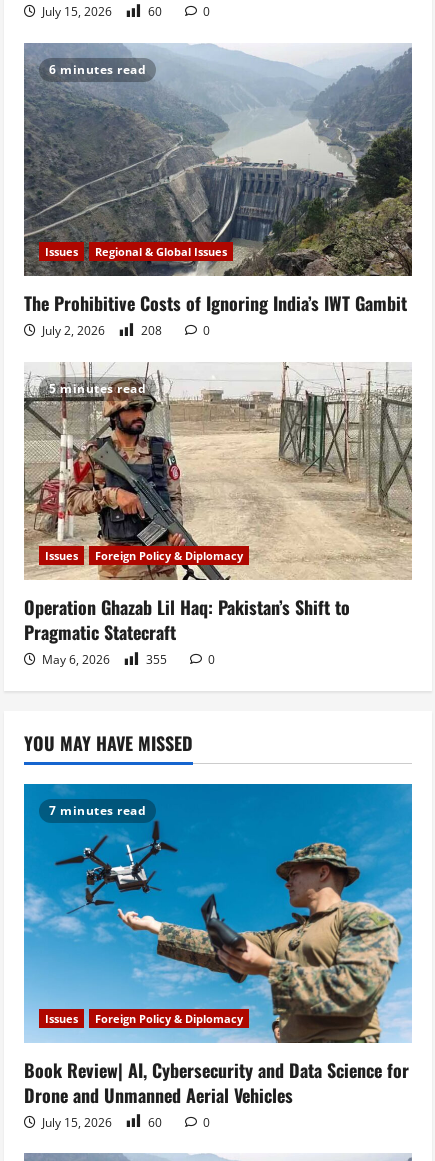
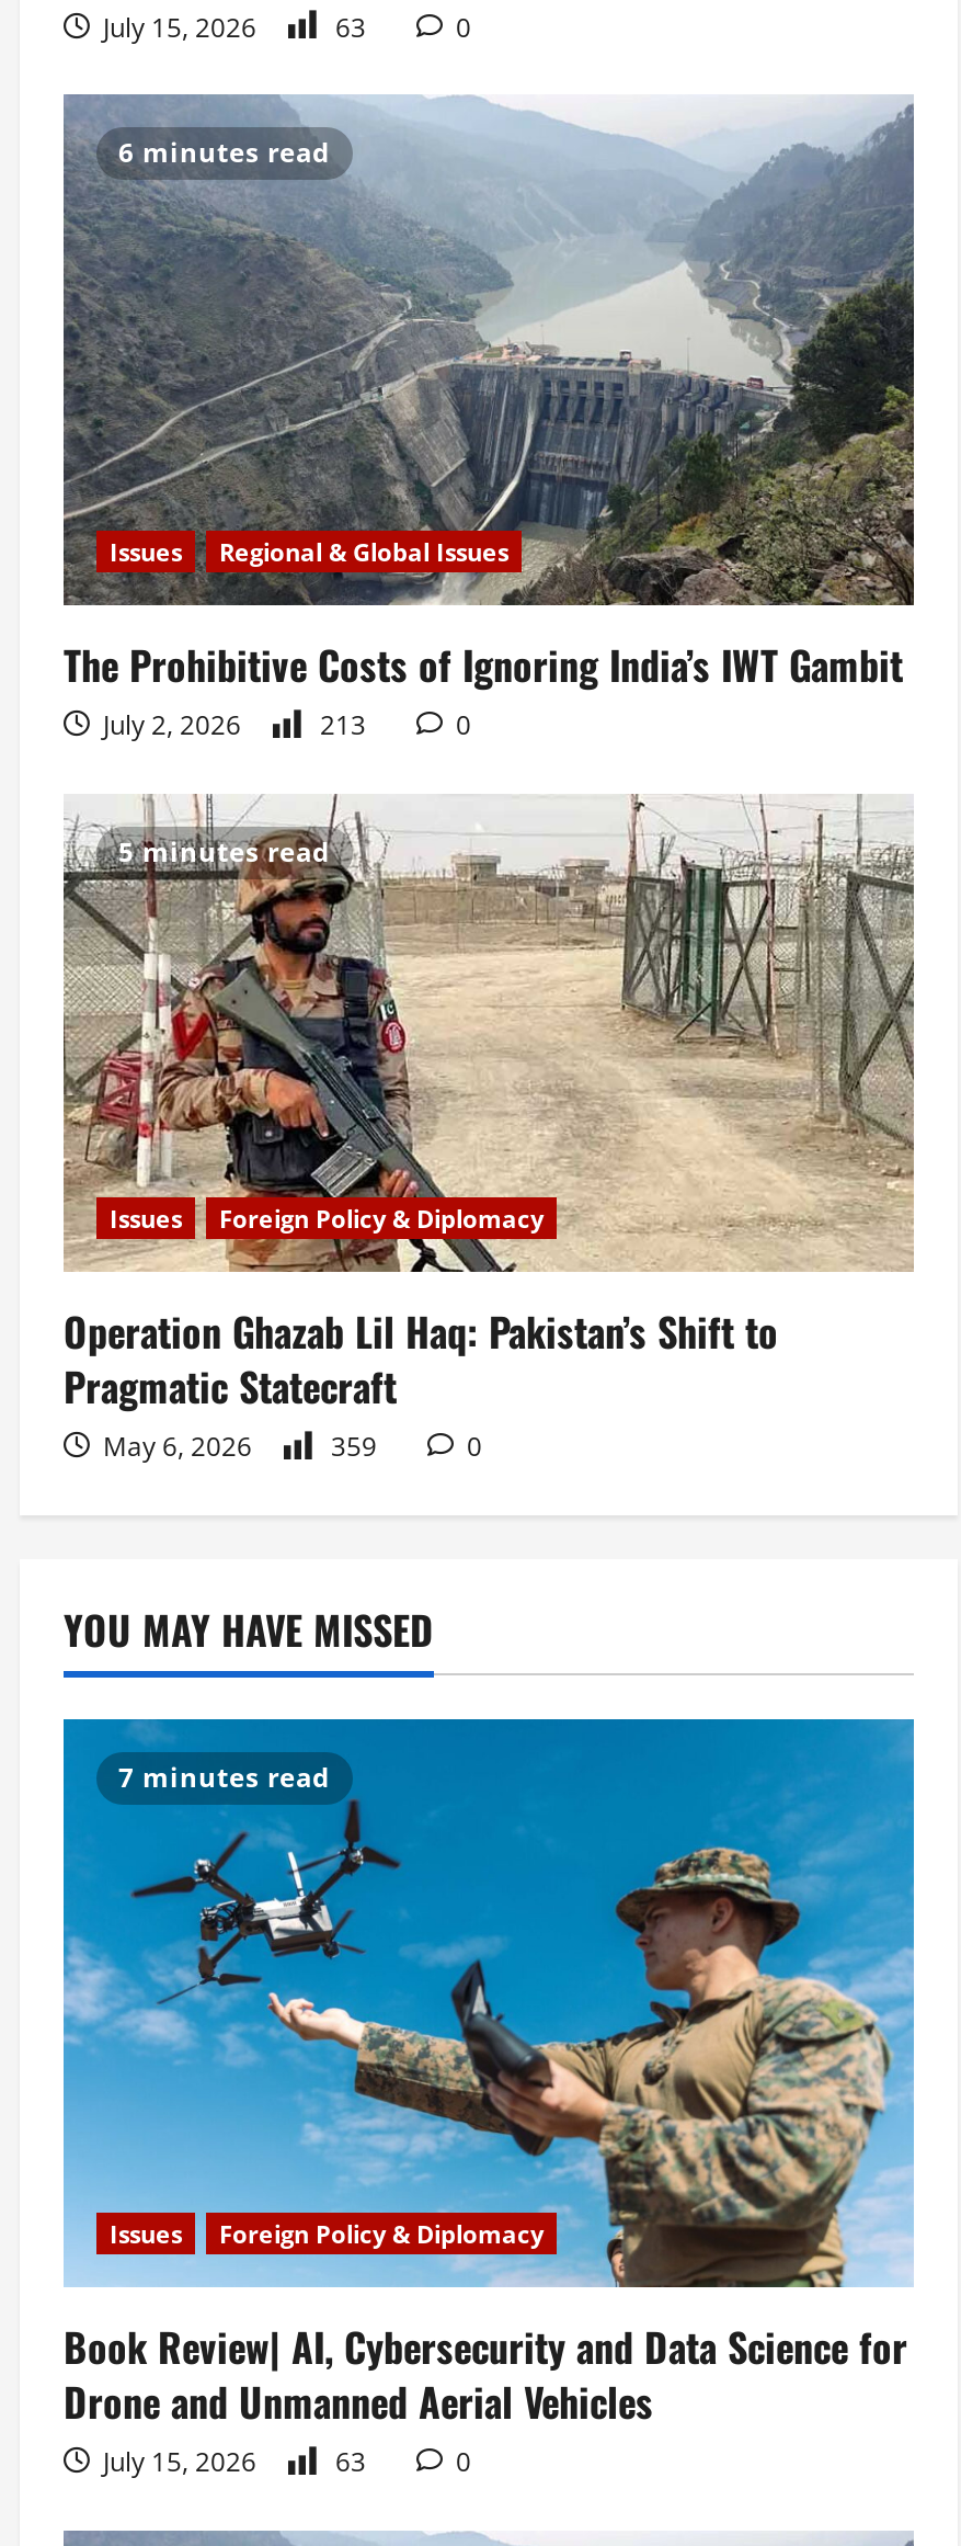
- July 15, 2026 60
+ July 15, 2026 63

- July 2, 2026 208
+ July 2, 2026 213

- May 6, 2026 355
+ May 6, 2026 359

- July 15, 2026 60
+ July 15, 2026 63
